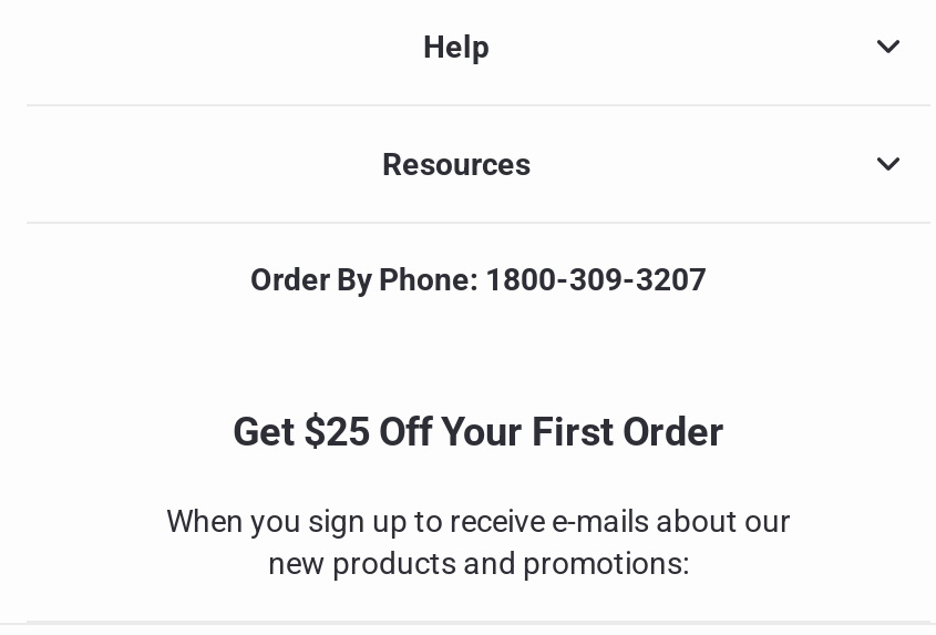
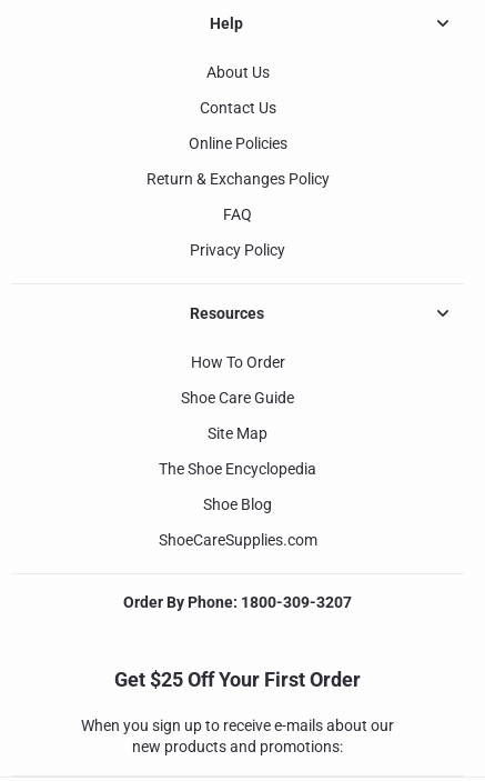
+ About Us
+ Contact Us
+ Online Policies
+ Return & Exchanges Policy
+ FAQ
+ Privacy Policy

+ How To Order
+ Shoe Care Guide
+ Site Map
+ The Shoe Encyclopedia
+ Shoe Blog
+ ShoeCareSupplies.com
